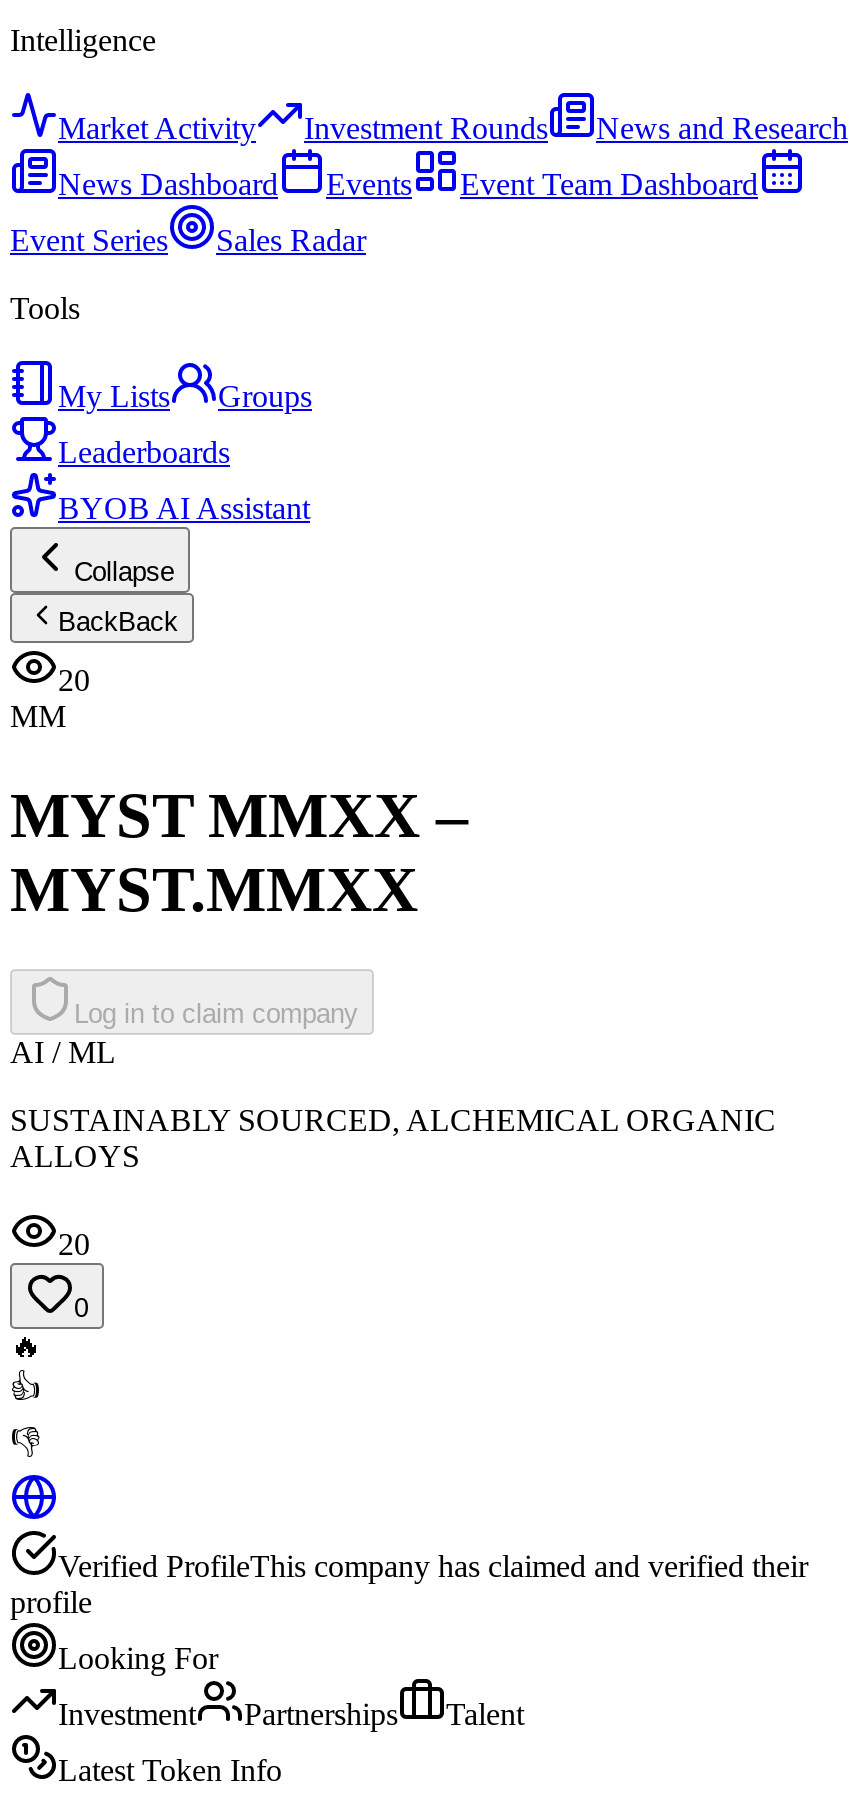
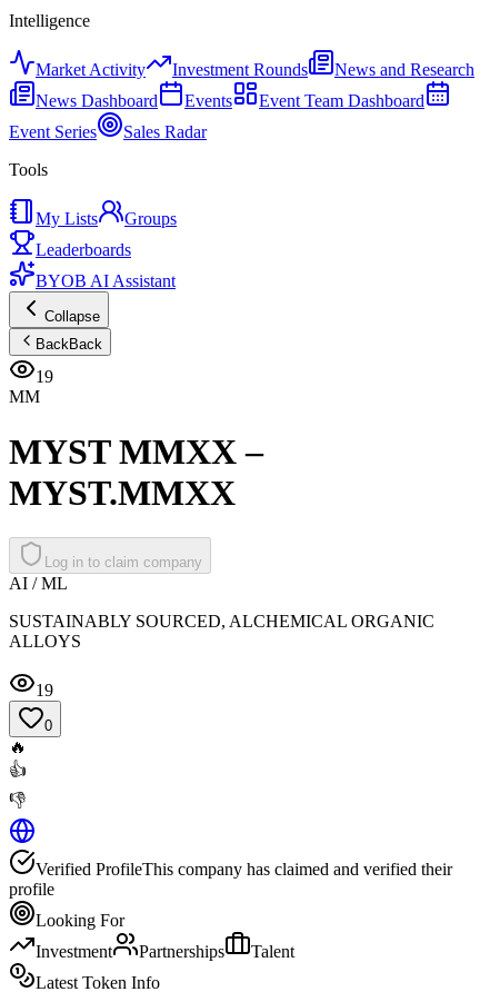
- 20
+ 19

- 20
+ 19
